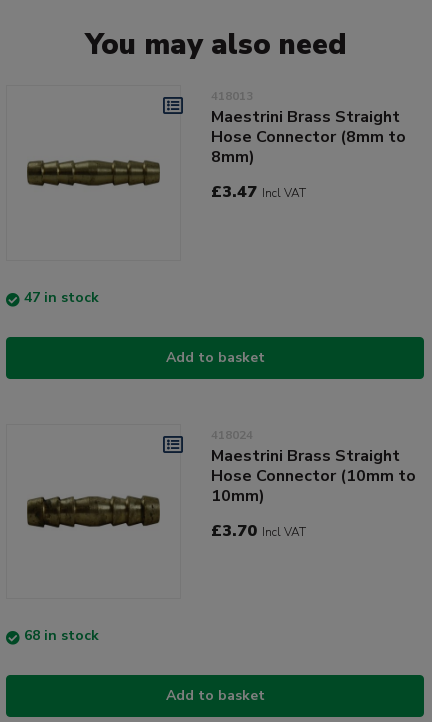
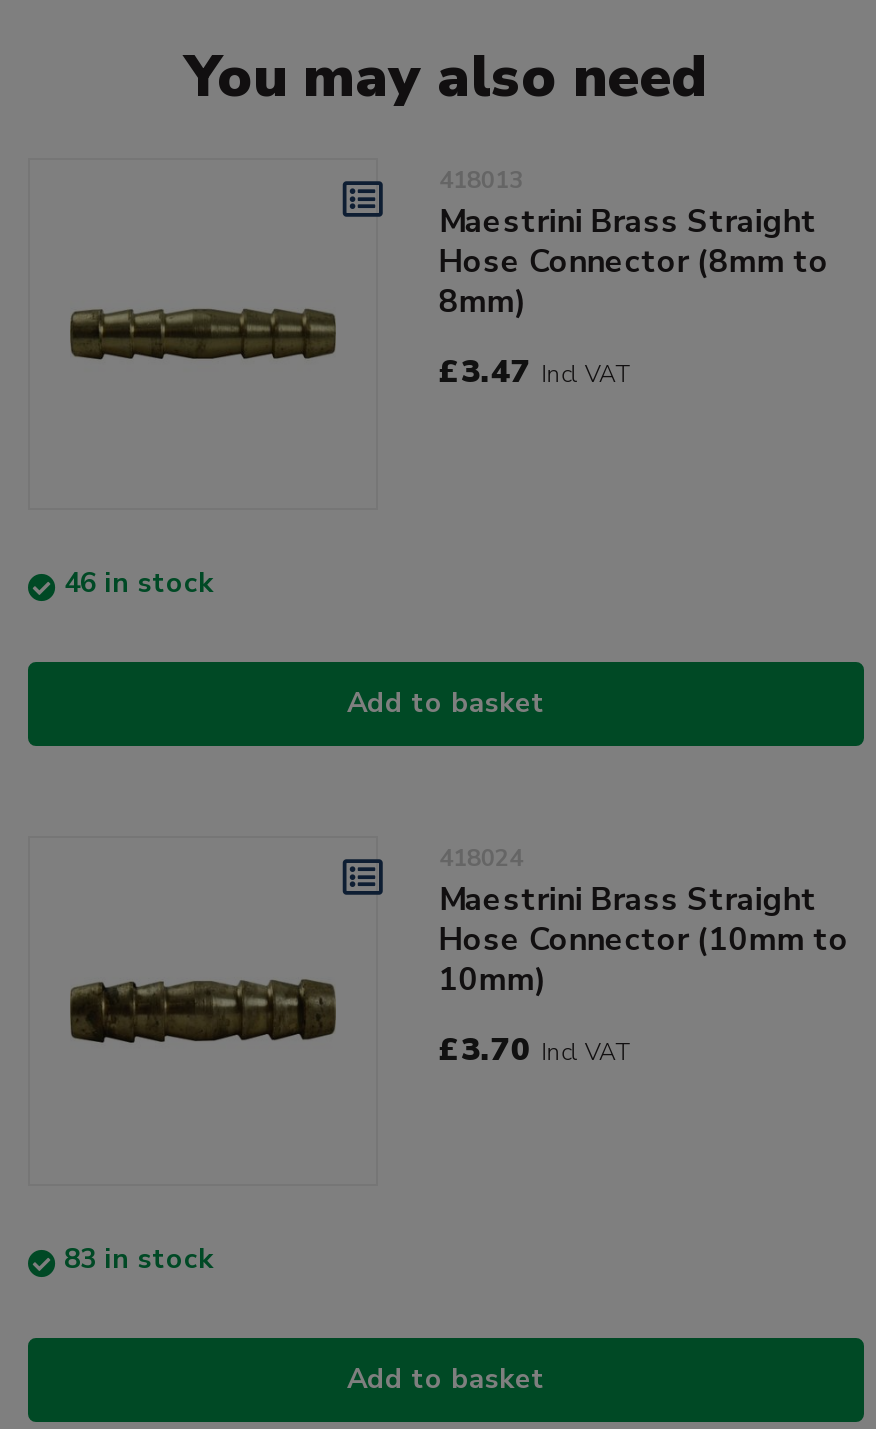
- 47 in stock
+ 46 in stock

- 68 in stock
+ 83 in stock
